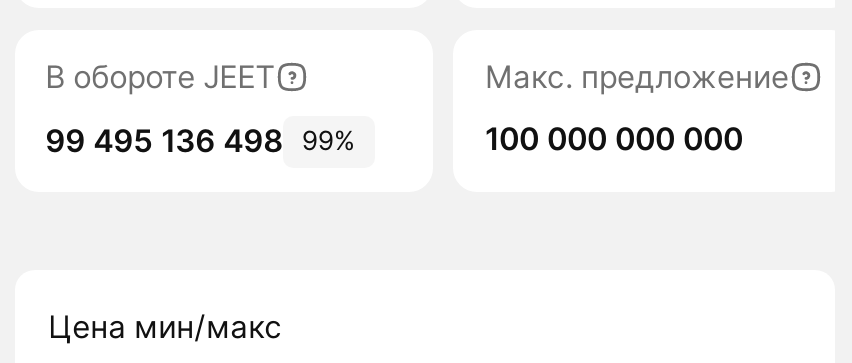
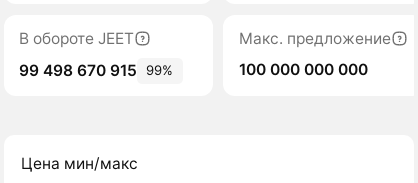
- 99 495 136 498 99%
+ 99 498 670 915 99%
